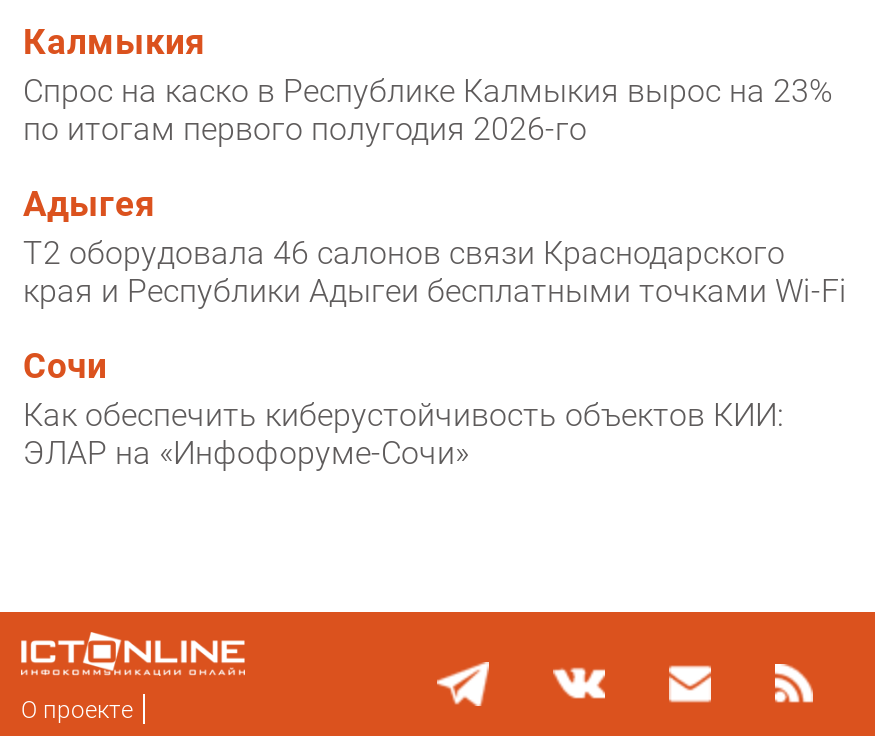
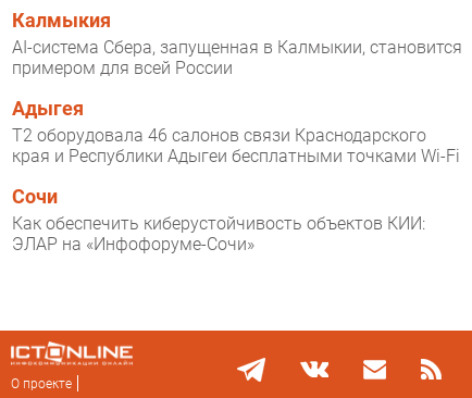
- Спрос на каско в Республике Калмыкия вырос на 23%
- по итогам первого полугодия 2026-го
+ AI-система Сбера, запущенная в Калмыкии, становится
+ примером для всей России
